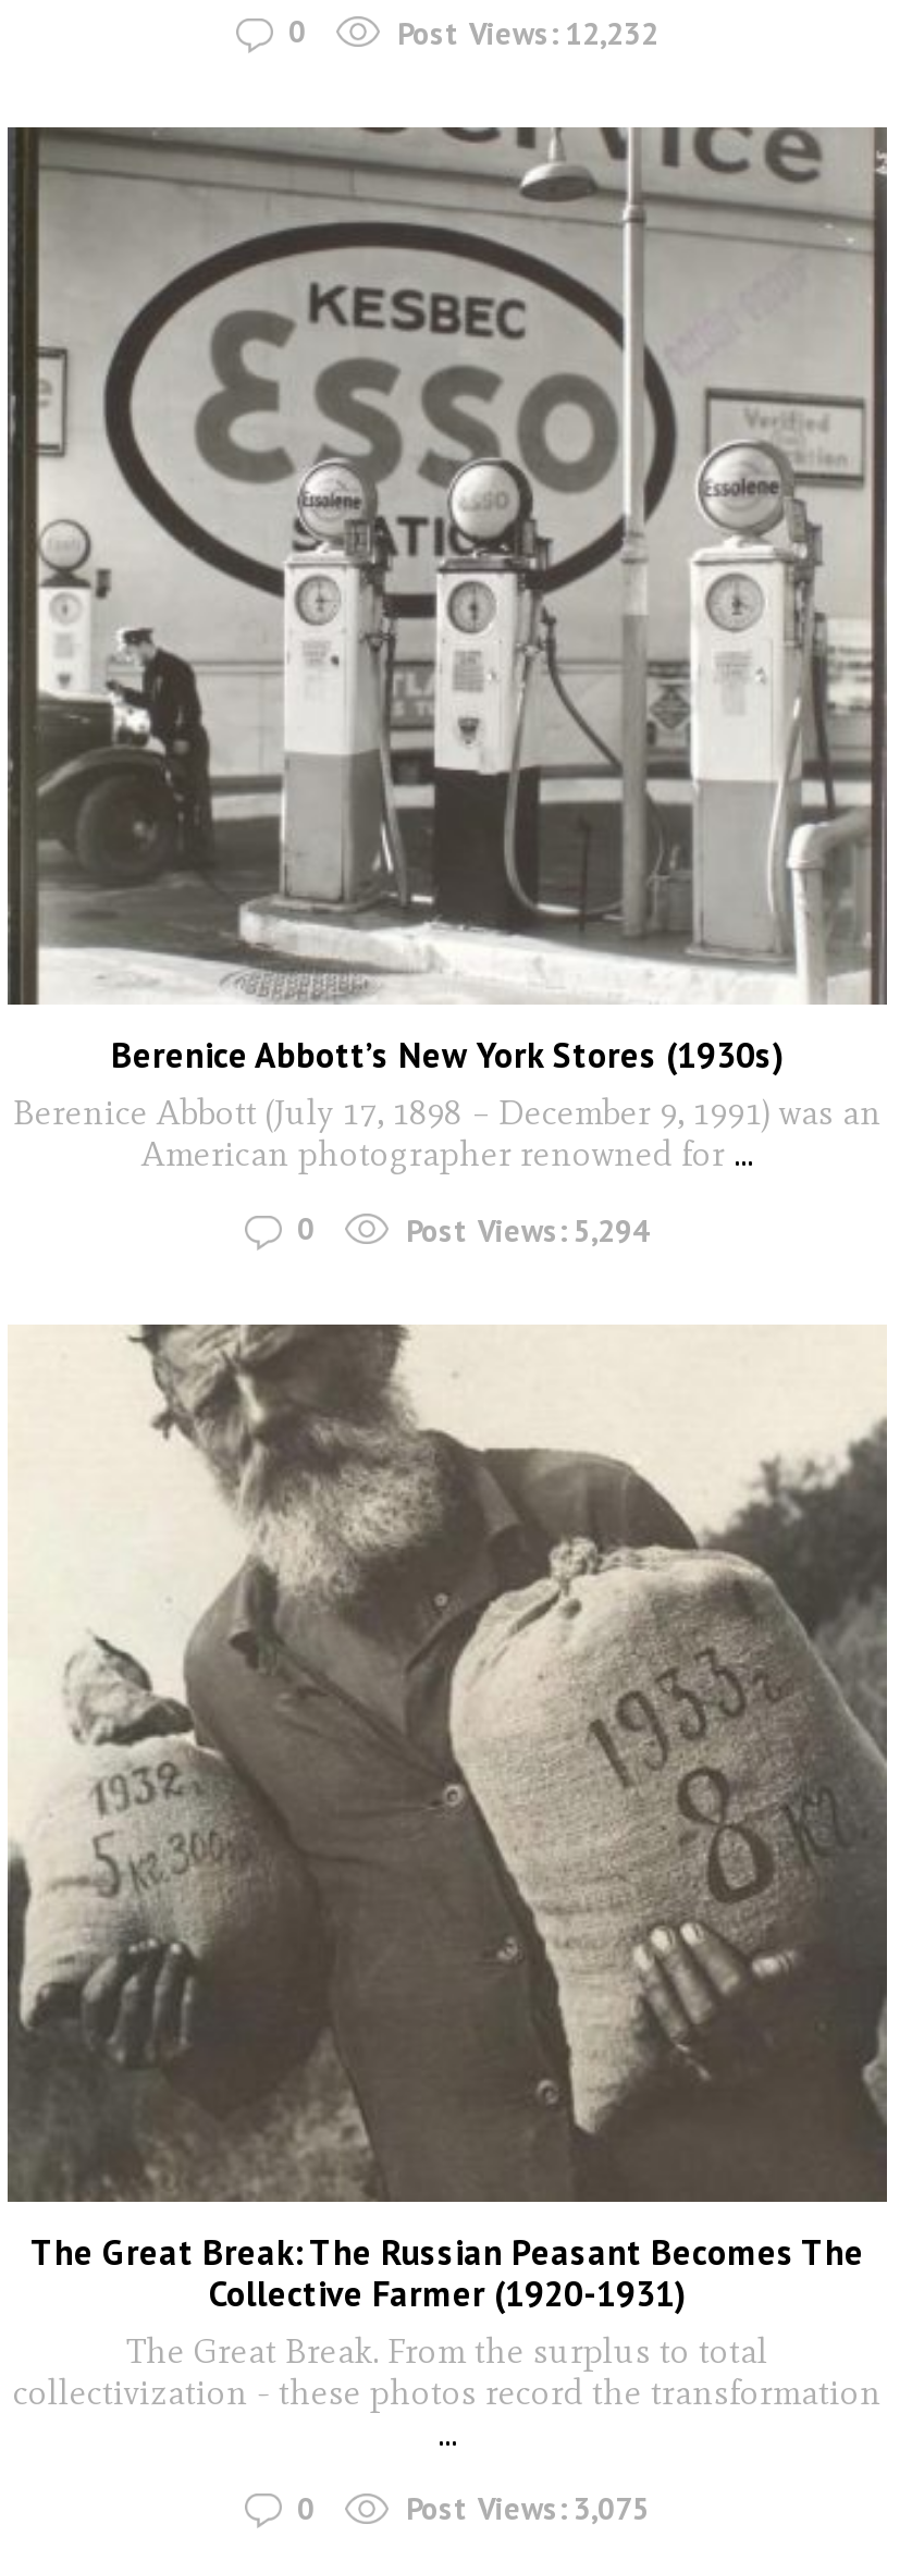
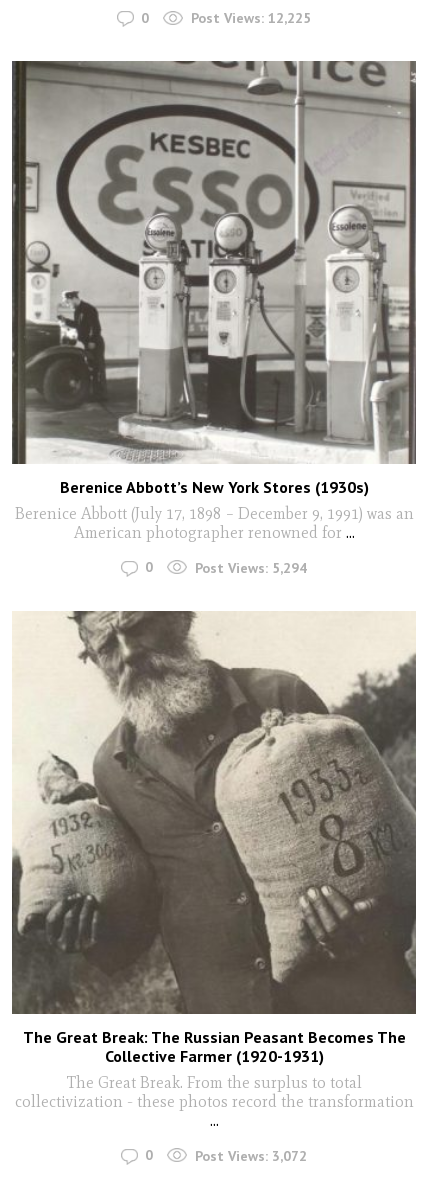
- Post Views: 12,232
+ Post Views: 12,225

- Post Views: 3,075
+ Post Views: 3,072
